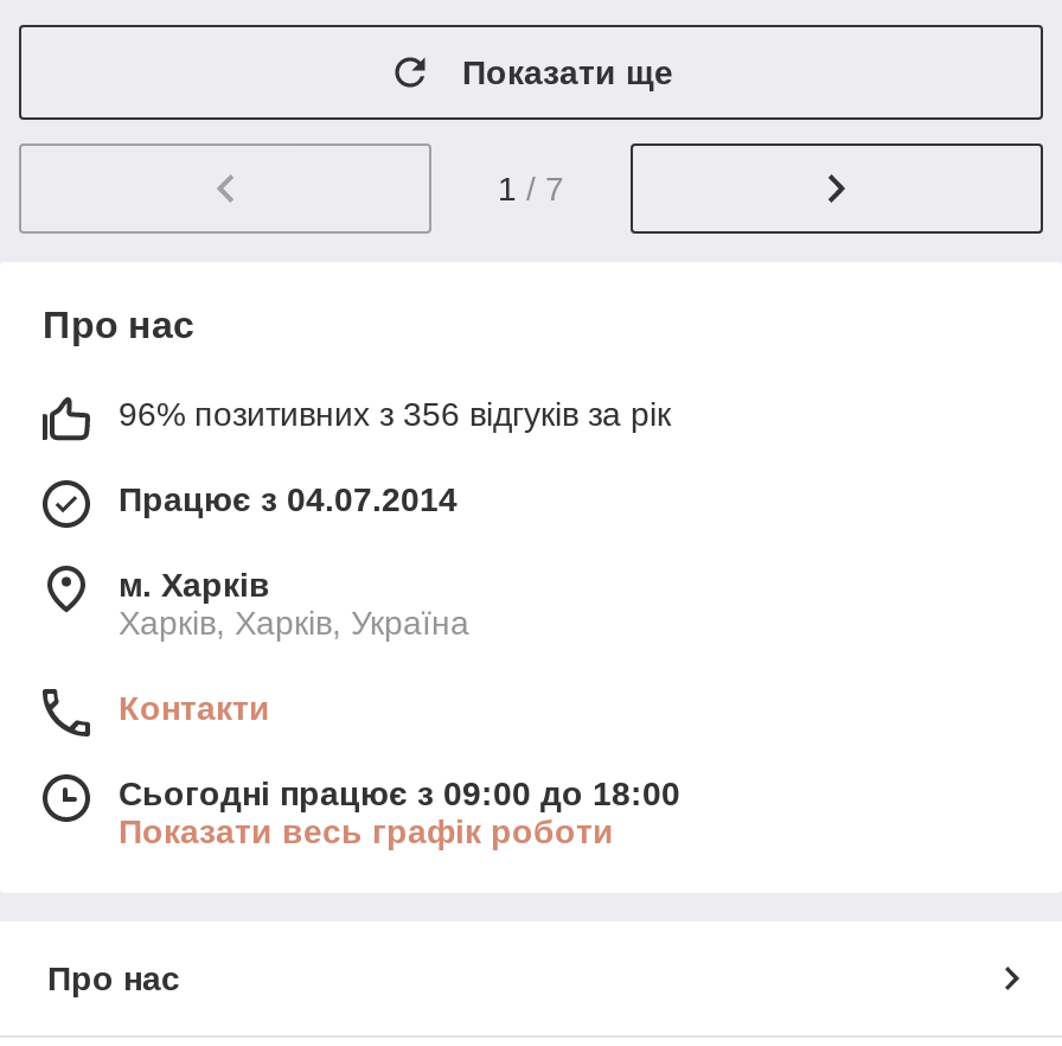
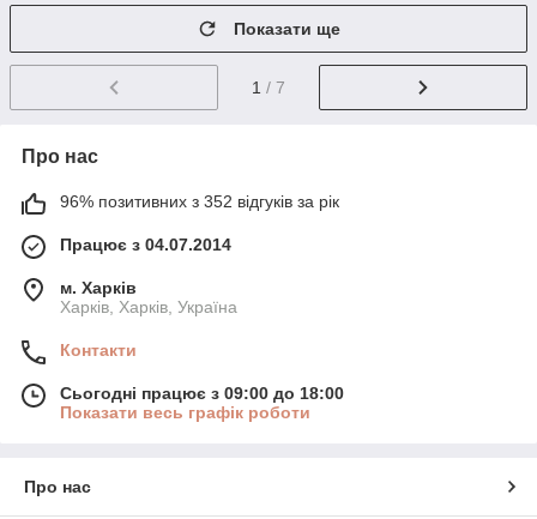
- 96% позитивних з 356 відгуків за рік
+ 96% позитивних з 352 відгуків за рік
